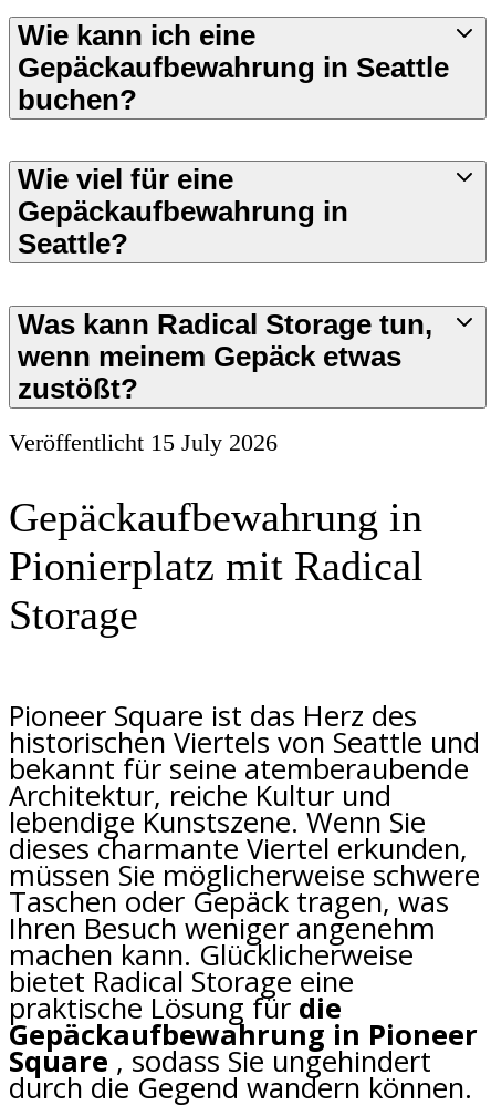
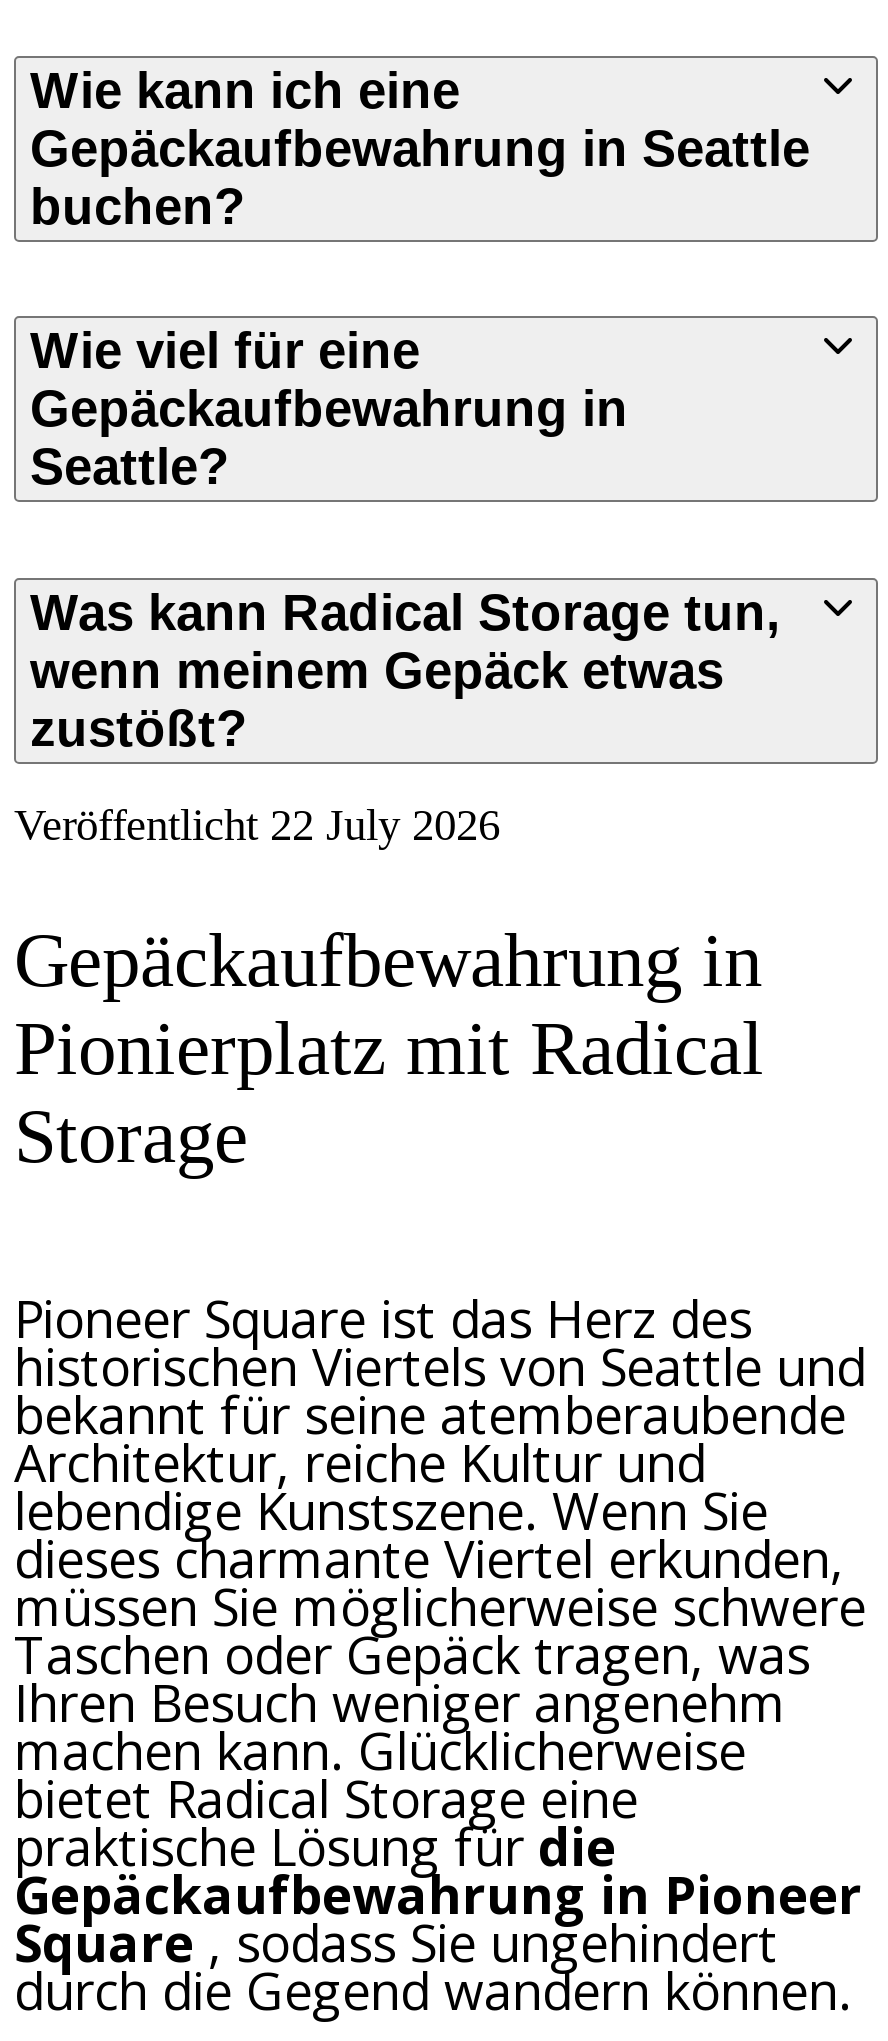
- Veröffentlicht 15 July 2026
+ Veröffentlicht 22 July 2026
